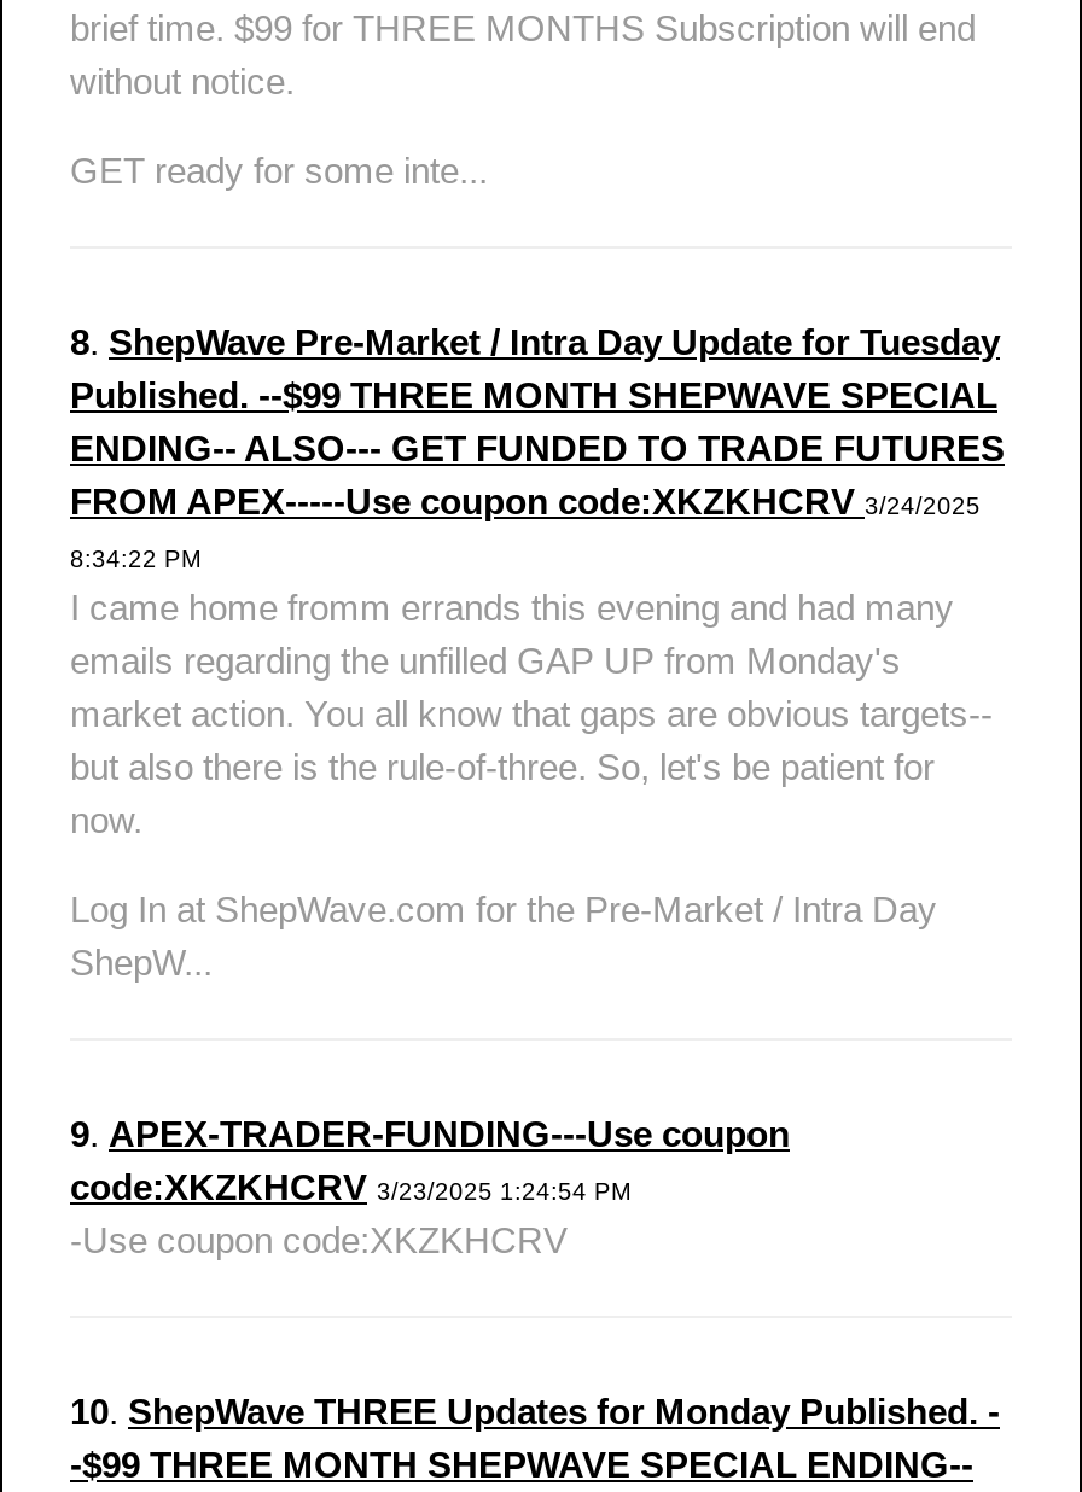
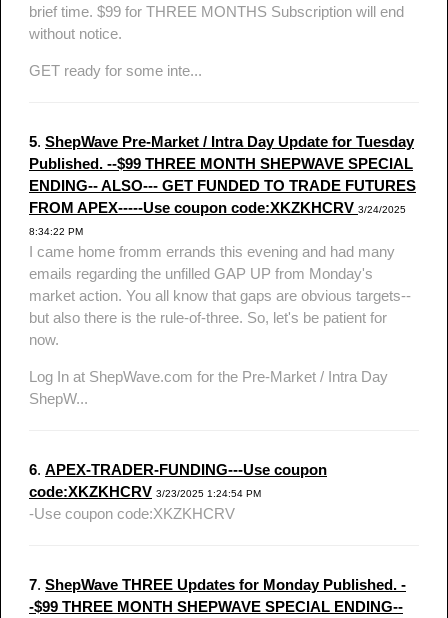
- 8. ShepWave Pre-Market / Intra Day Update for Tuesday
+ 5. ShepWave Pre-Market / Intra Day Update for Tuesday

- 9. APEX-TRADER-FUNDING---Use coupon
+ 6. APEX-TRADER-FUNDING---Use coupon

- 10. ShepWave THREE Updates for Monday Published. -
+ 7. ShepWave THREE Updates for Monday Published. -
